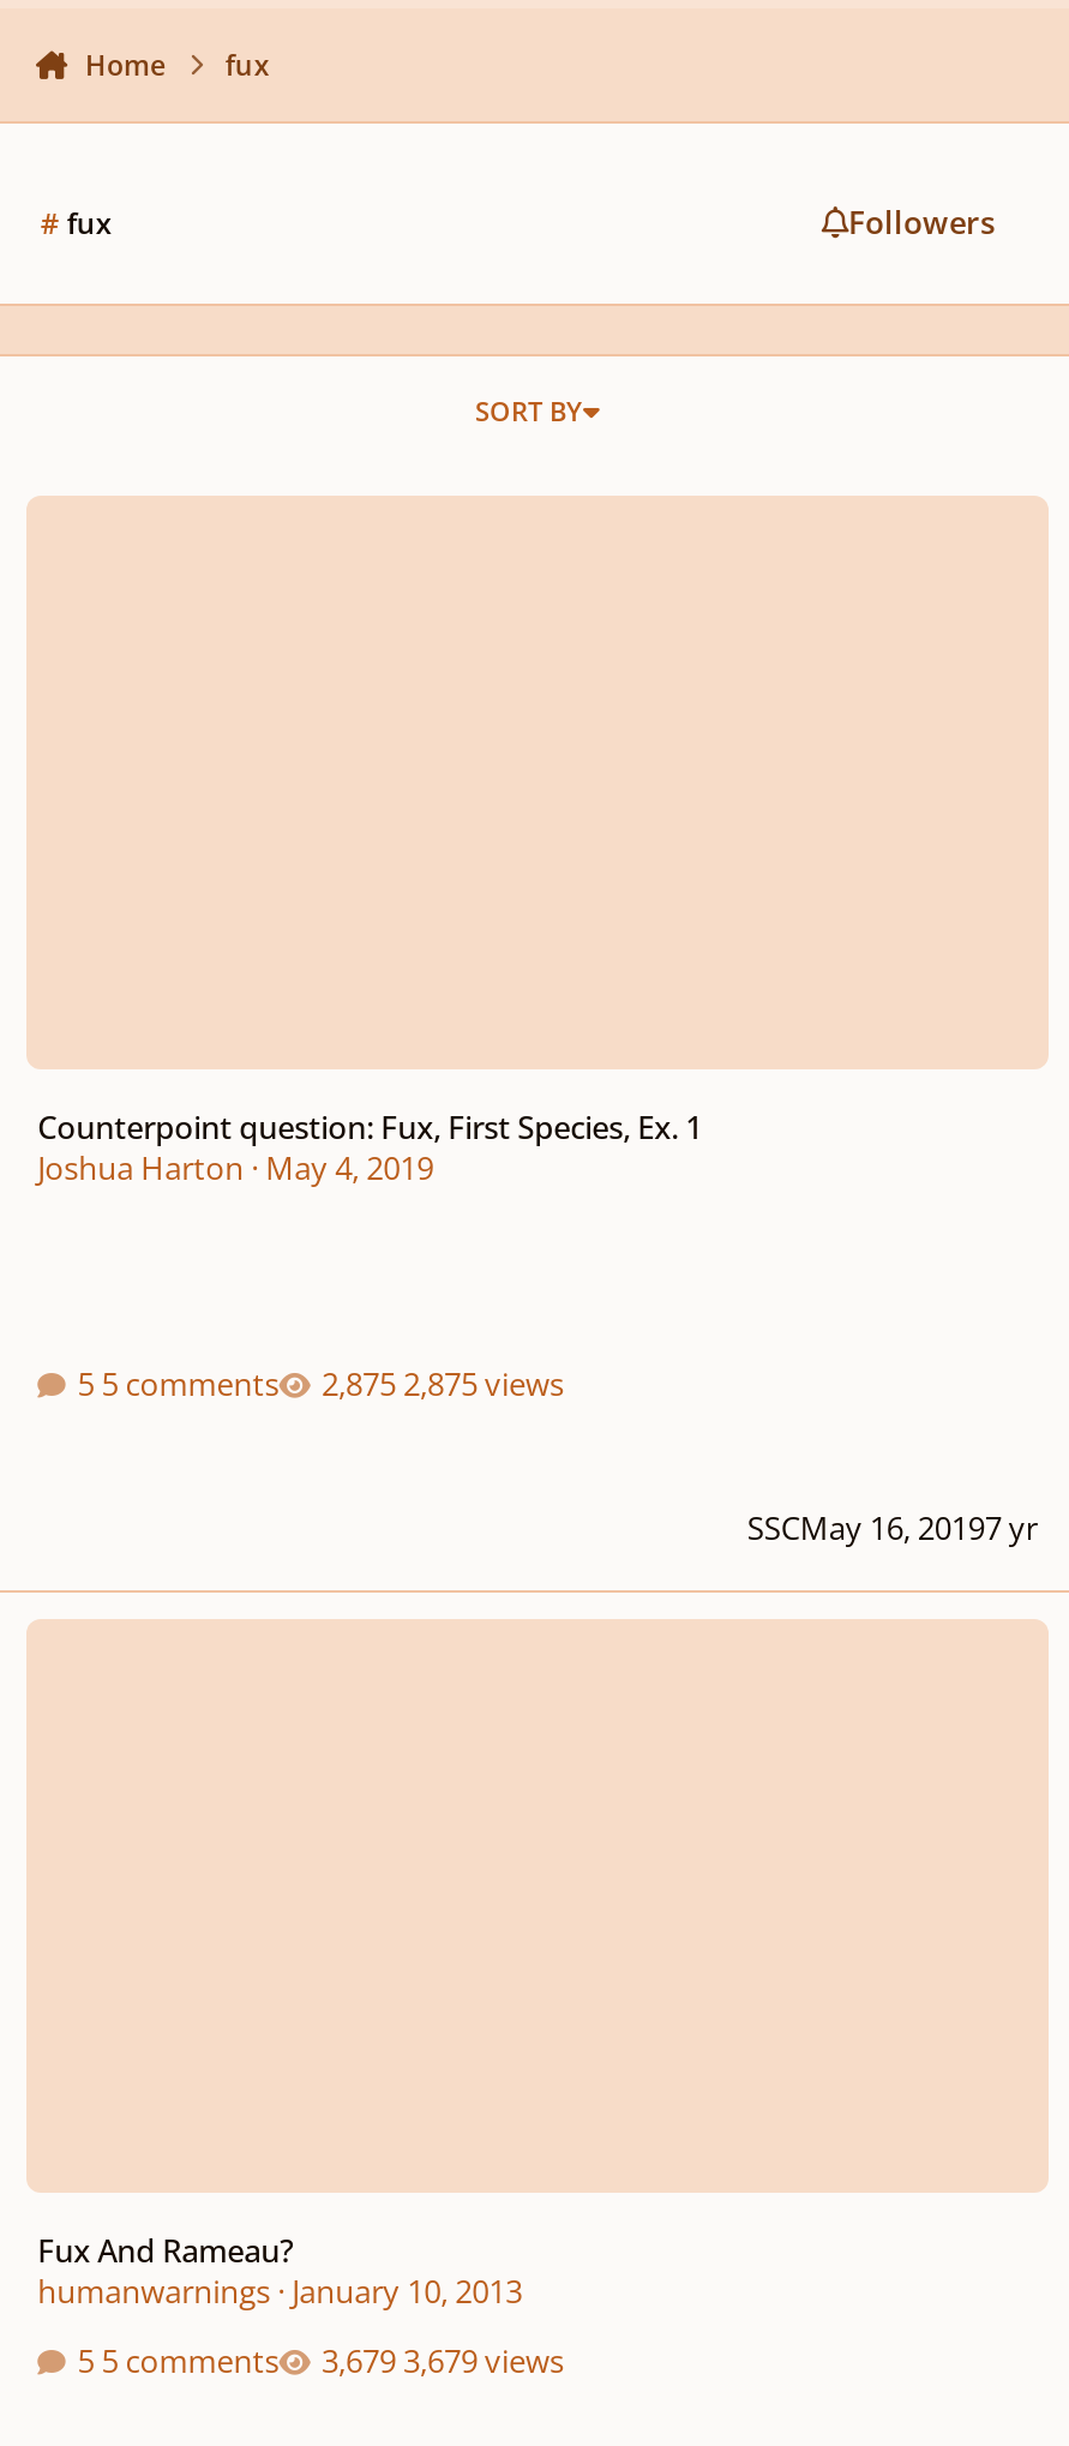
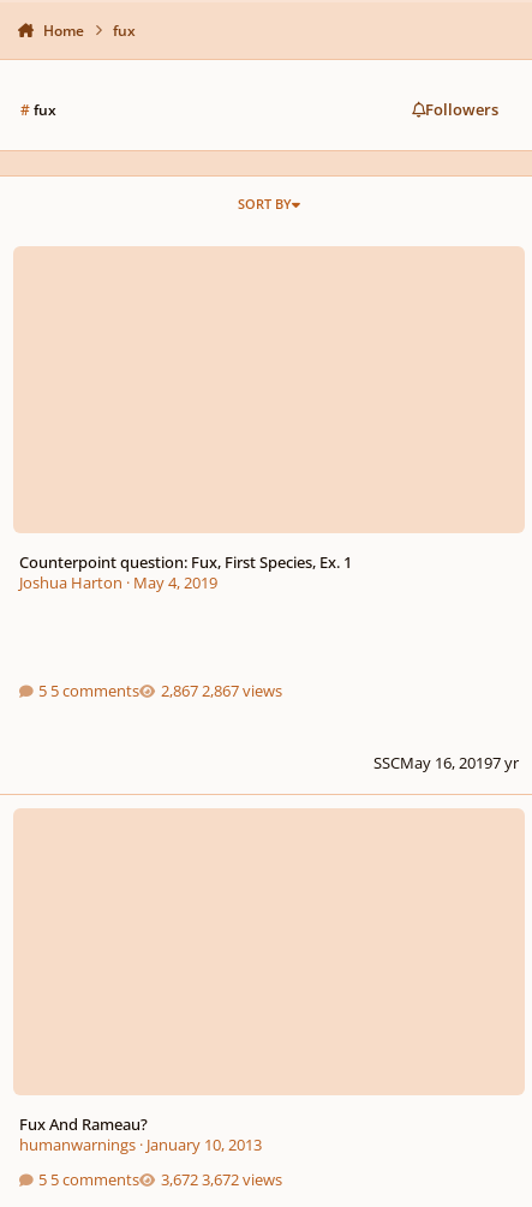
- 2,875 views
+ 2,867 views

- 3,679 views
+ 3,672 views
